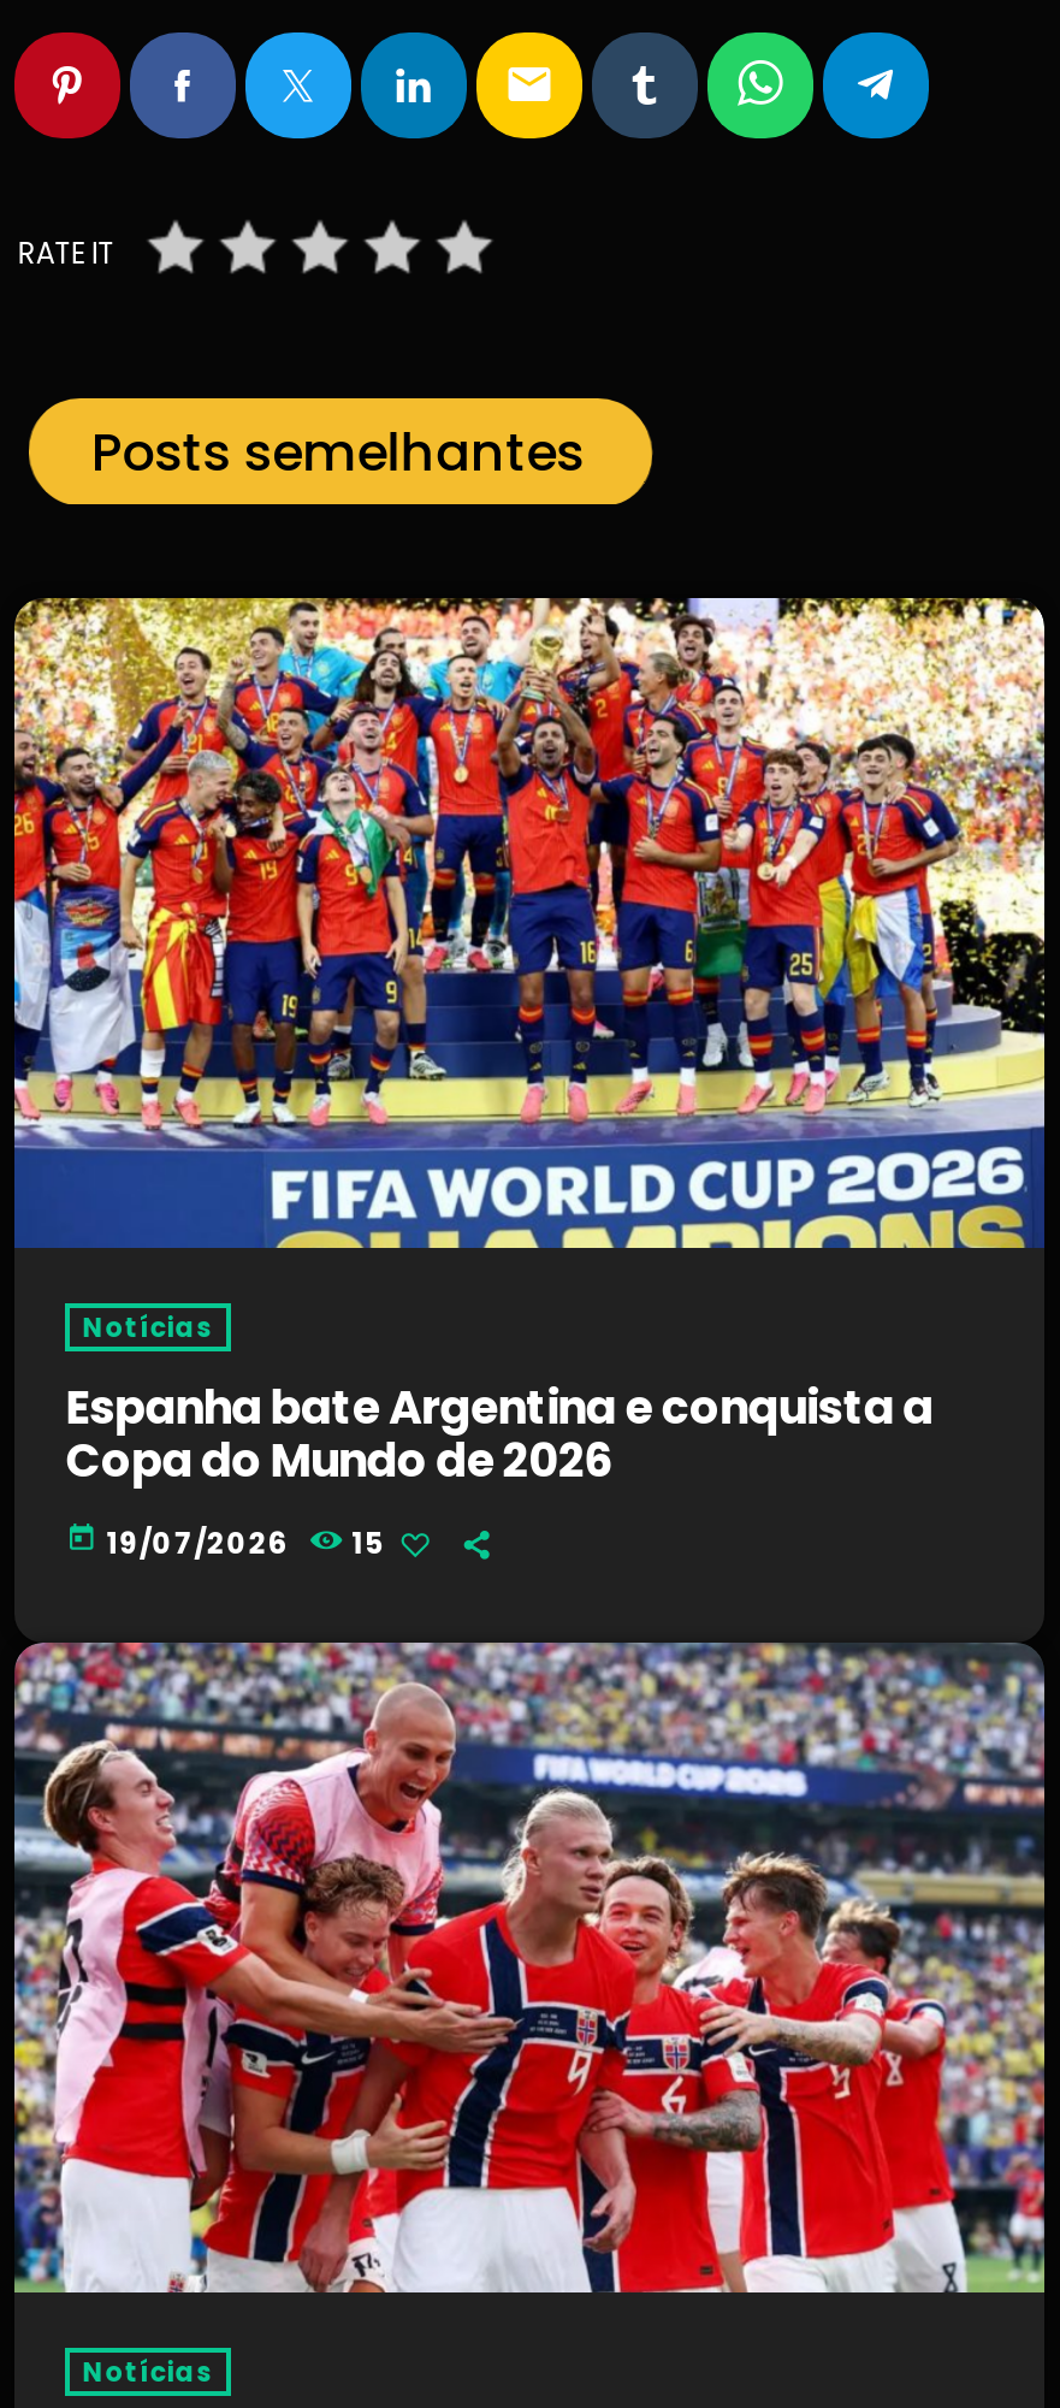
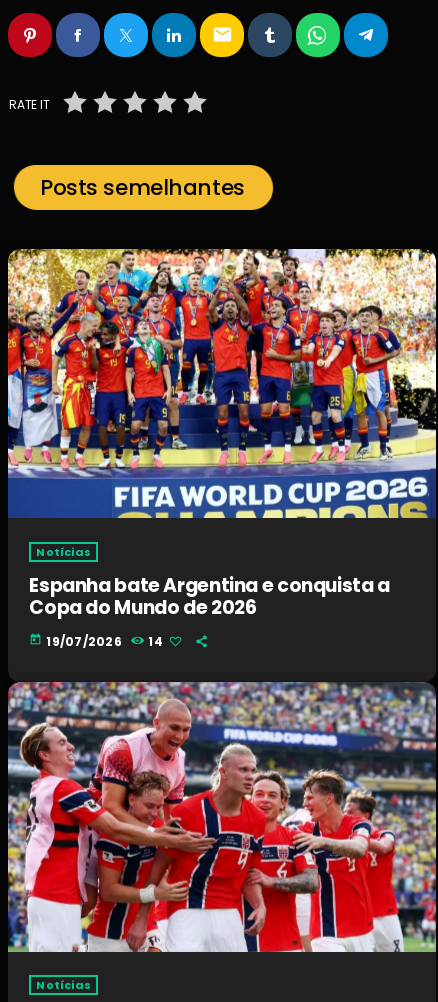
- 15
+ 14
